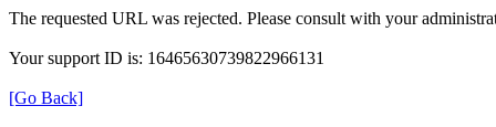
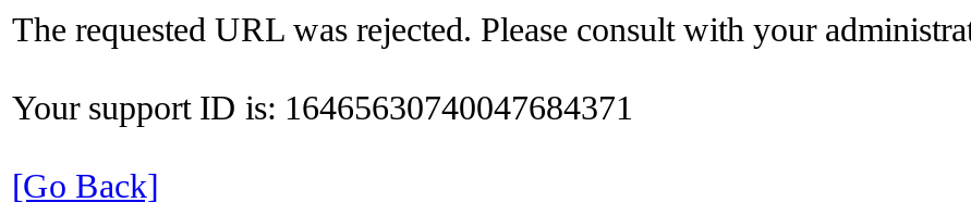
- Your support ID is: 16465630739822966131
+ Your support ID is: 16465630740047684371
